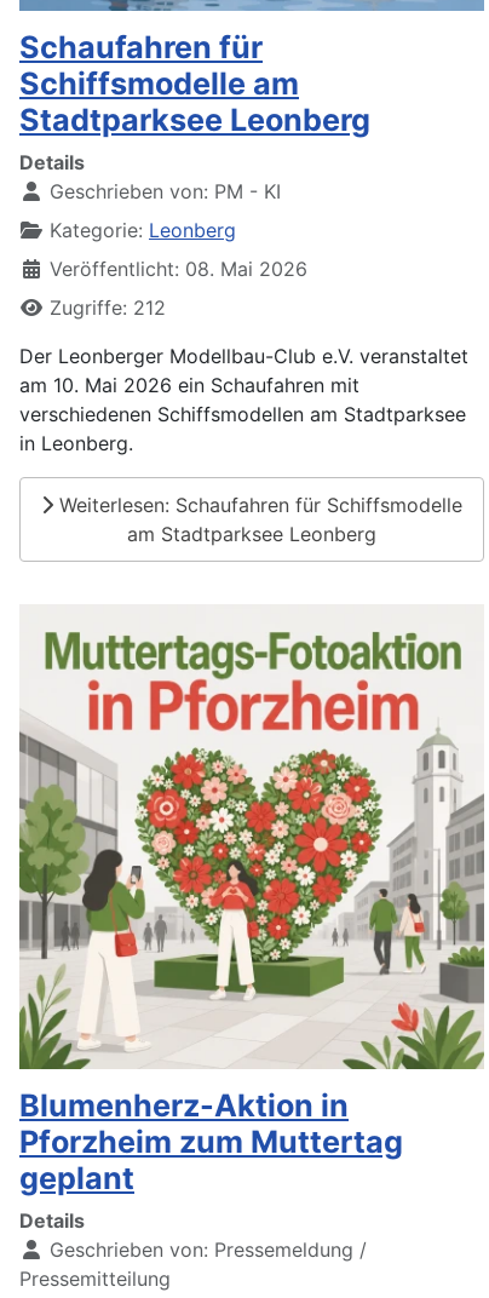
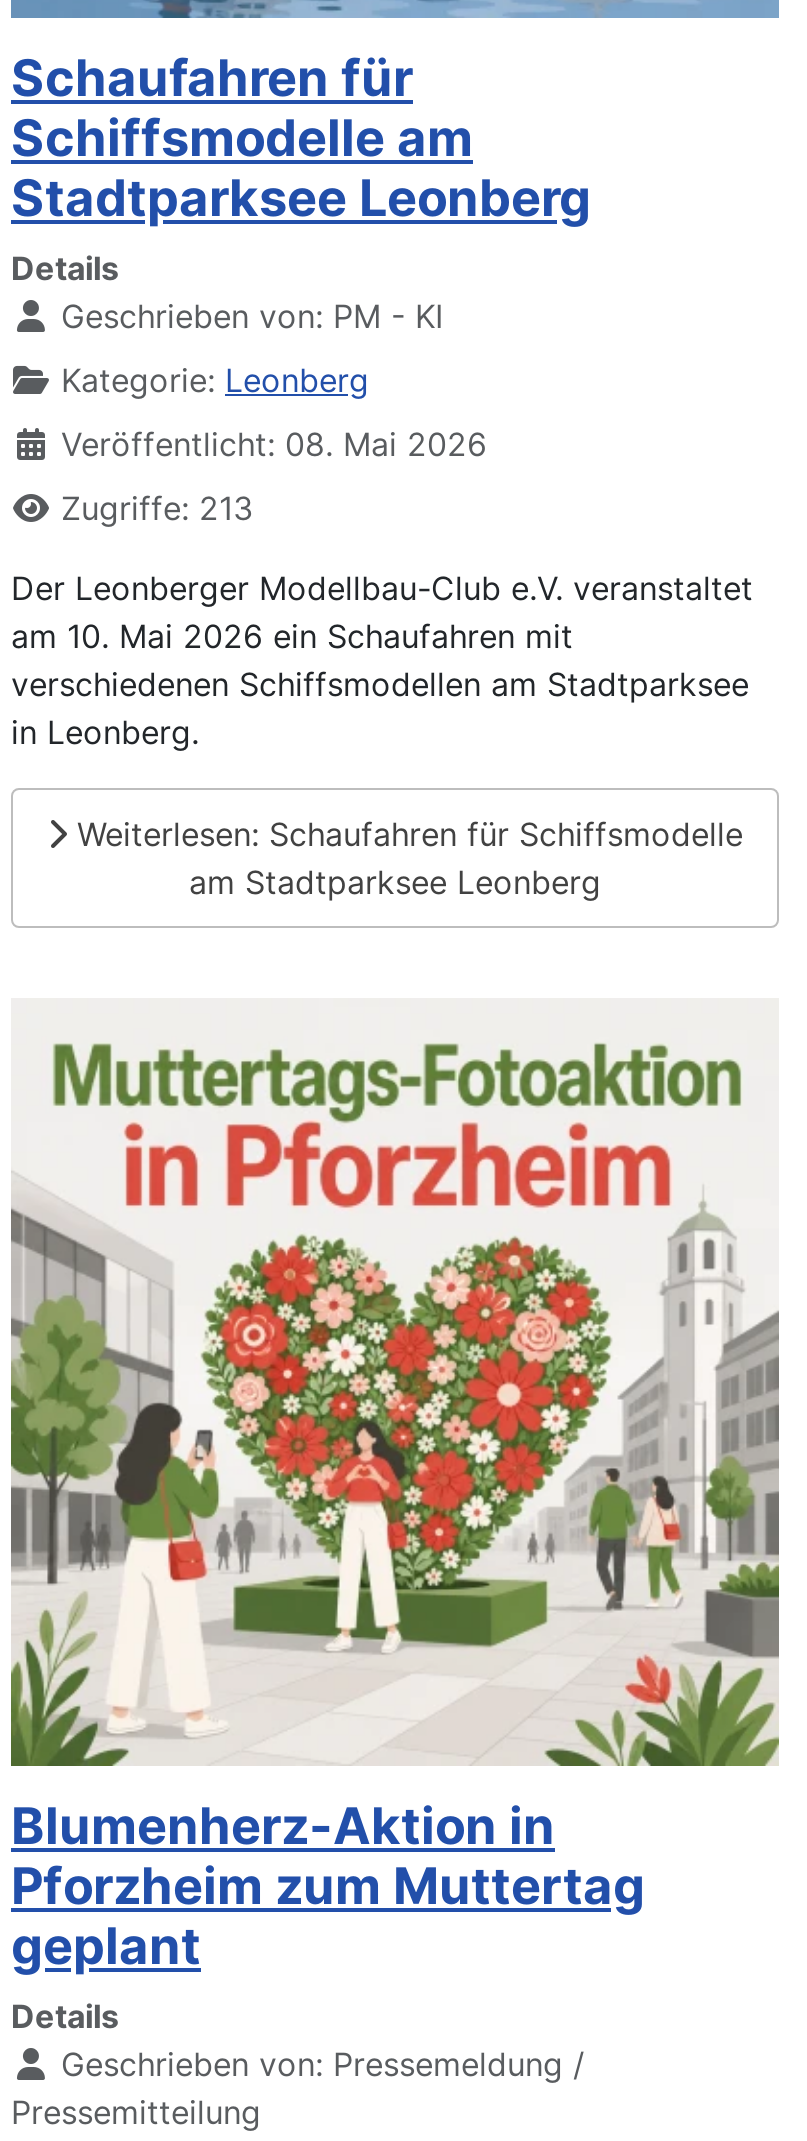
- Zugriffe: 212
+ Zugriffe: 213
